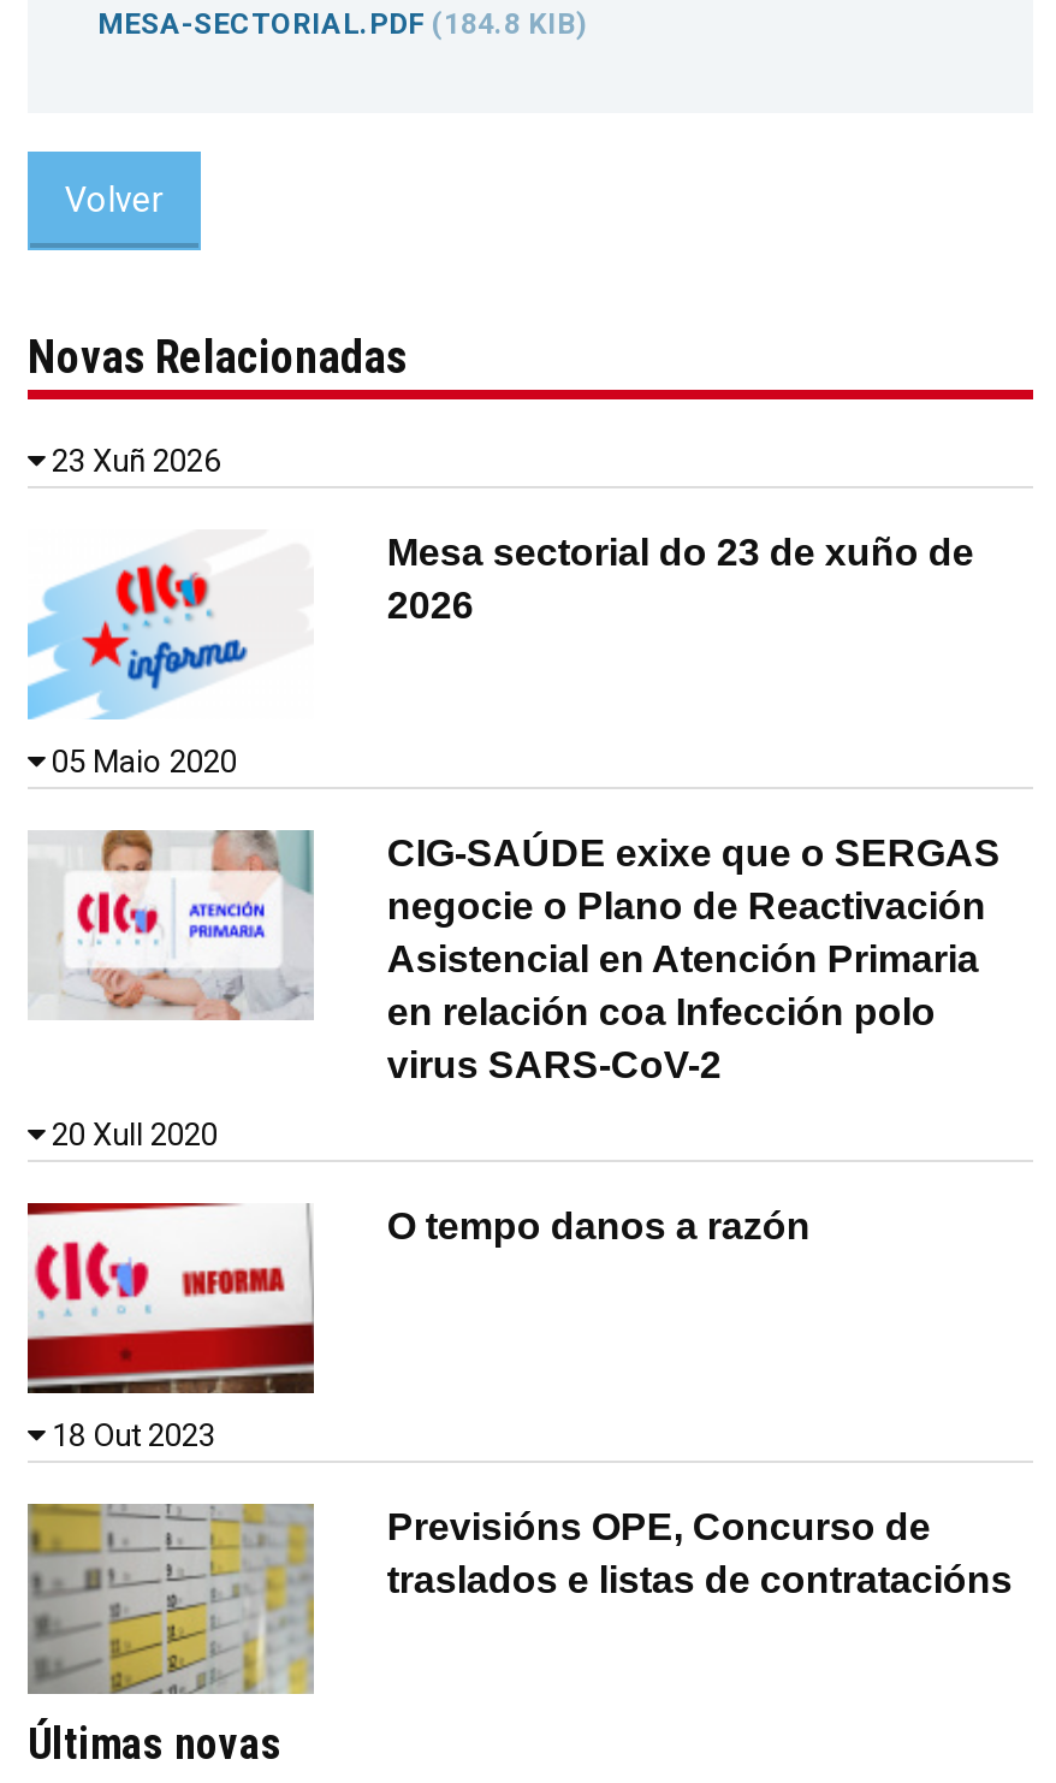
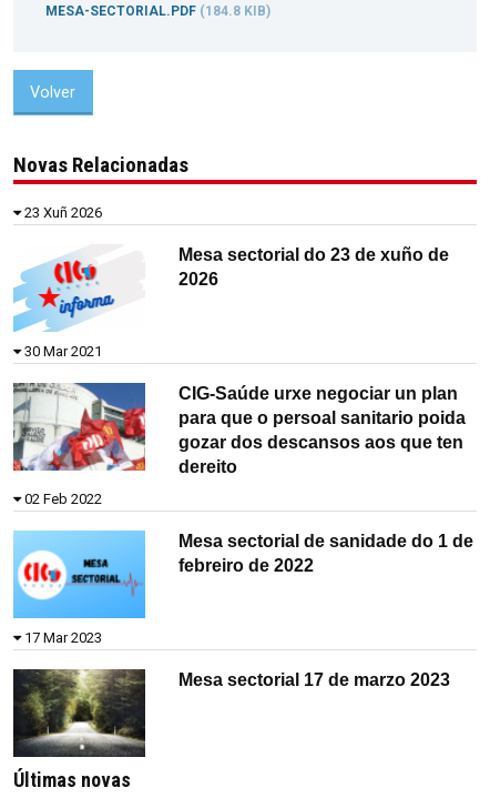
- 05 Maio 2020
+ 30 Mar 2021

- [image]
- CIG-SAÚDE exixe que o SERGAS
- negocie o Plano de Reactivación
- Asistencial en Atención Primaria
- en relación coa Infección polo
- virus SARS-CoV-2
+ [image]
+ CIG-Saúde urxe negociar un plan
+ para que o persoal sanitario poida
+ gozar dos descansos aos que ten
+ dereito

- 20 Xull 2020
+ 02 Feb 2022

- [image]
- 18 Out 2023
+ [image]
+ 17 Mar 2023

- O tempo danos a razón
+ Mesa sectorial de sanidade do 1 de
+ febreiro de 2022

- [image]
- Previsións OPE, Concurso de
- traslados e listas de contratacións
+ [image]
+ Mesa sectorial 17 de marzo 2023
